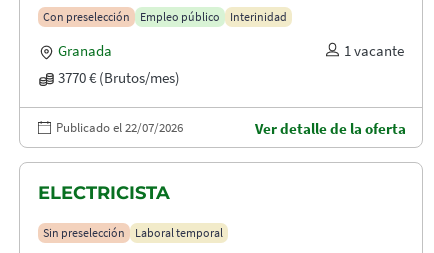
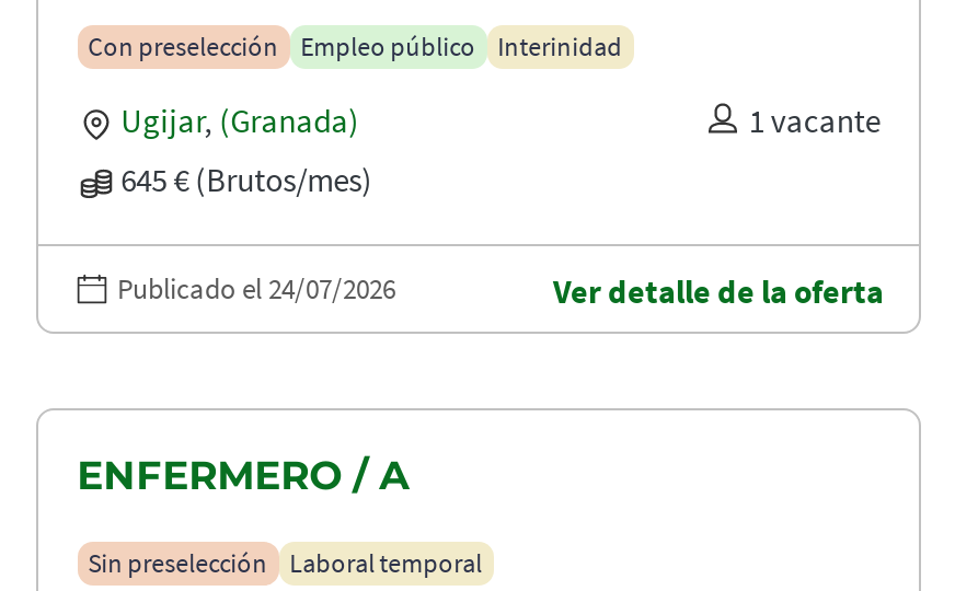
- Granada
+ Ugijar, (Granada)

- 3770 € (Brutos/mes)
+ 645 € (Brutos/mes)

- Publicado el 22/07/2026
+ Publicado el 24/07/2026

- ELECTRICISTA
+ ENFERMERO / A
